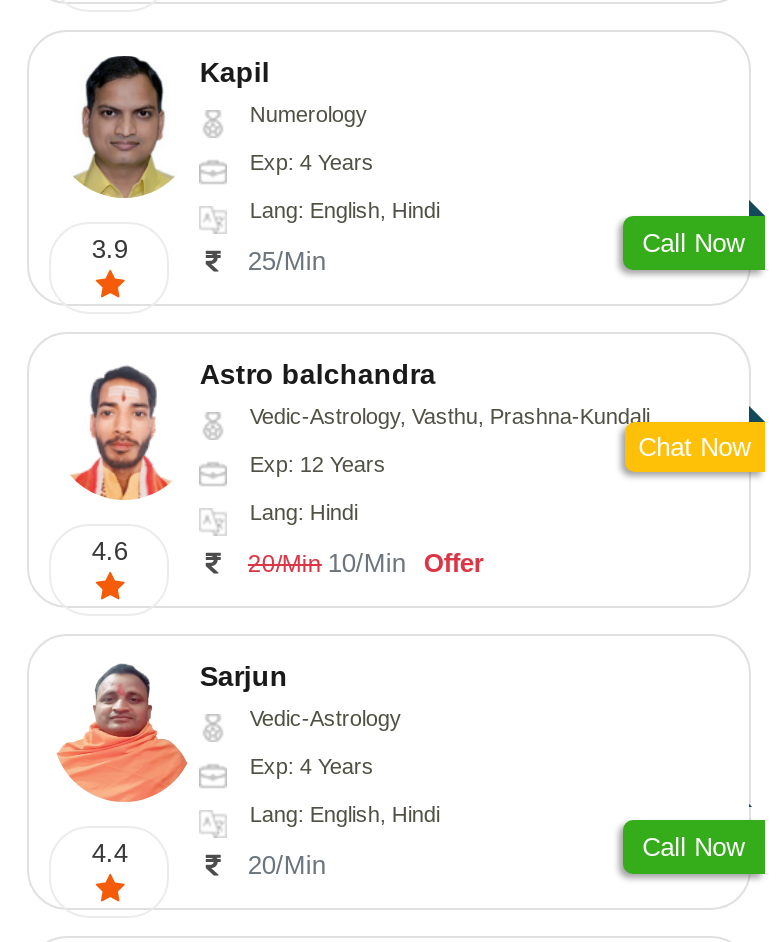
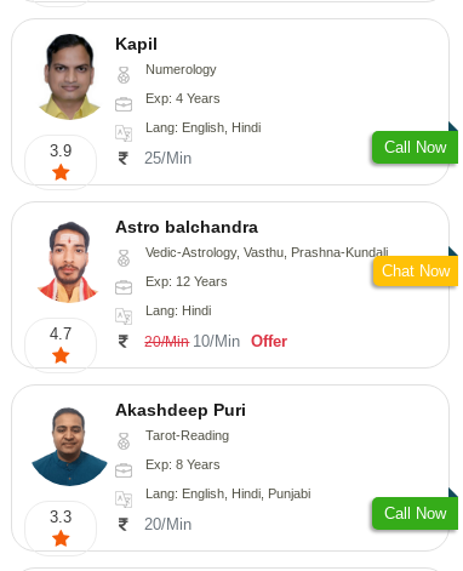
- 4.6
+ 4.7

- [image]
- Sarjun
- Vedic-Astrology
+ [image]
+ Akashdeep Puri
+ Tarot-Reading

- Exp: 4 Years
+ Exp: 8 Years

- Lang: English, Hindi
+ Lang: English, Hindi, Punjabi

- 4.4
+ 3.3
